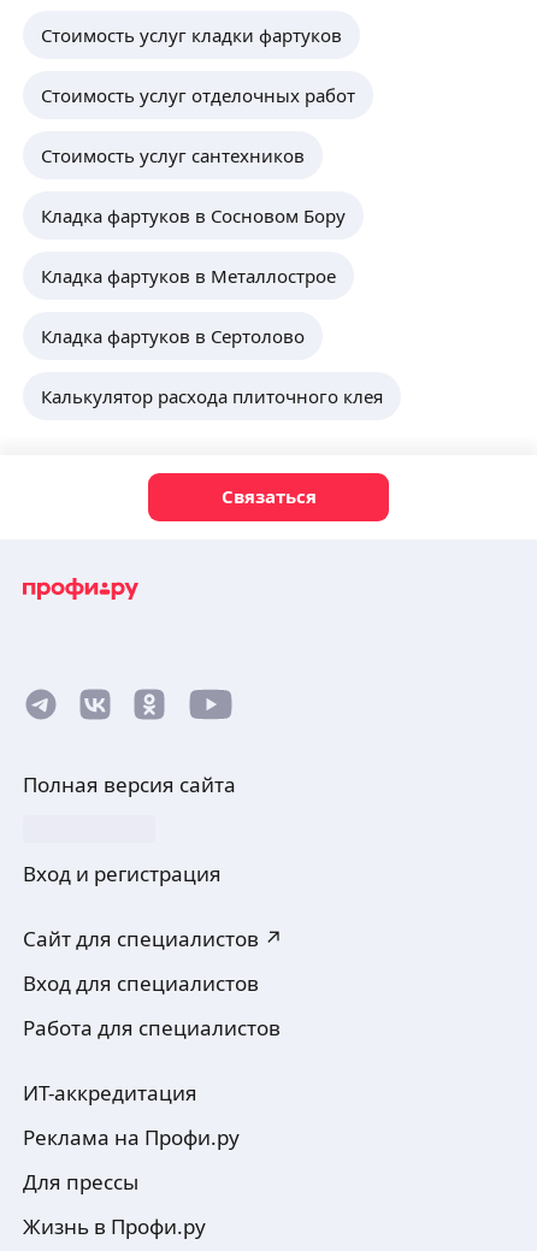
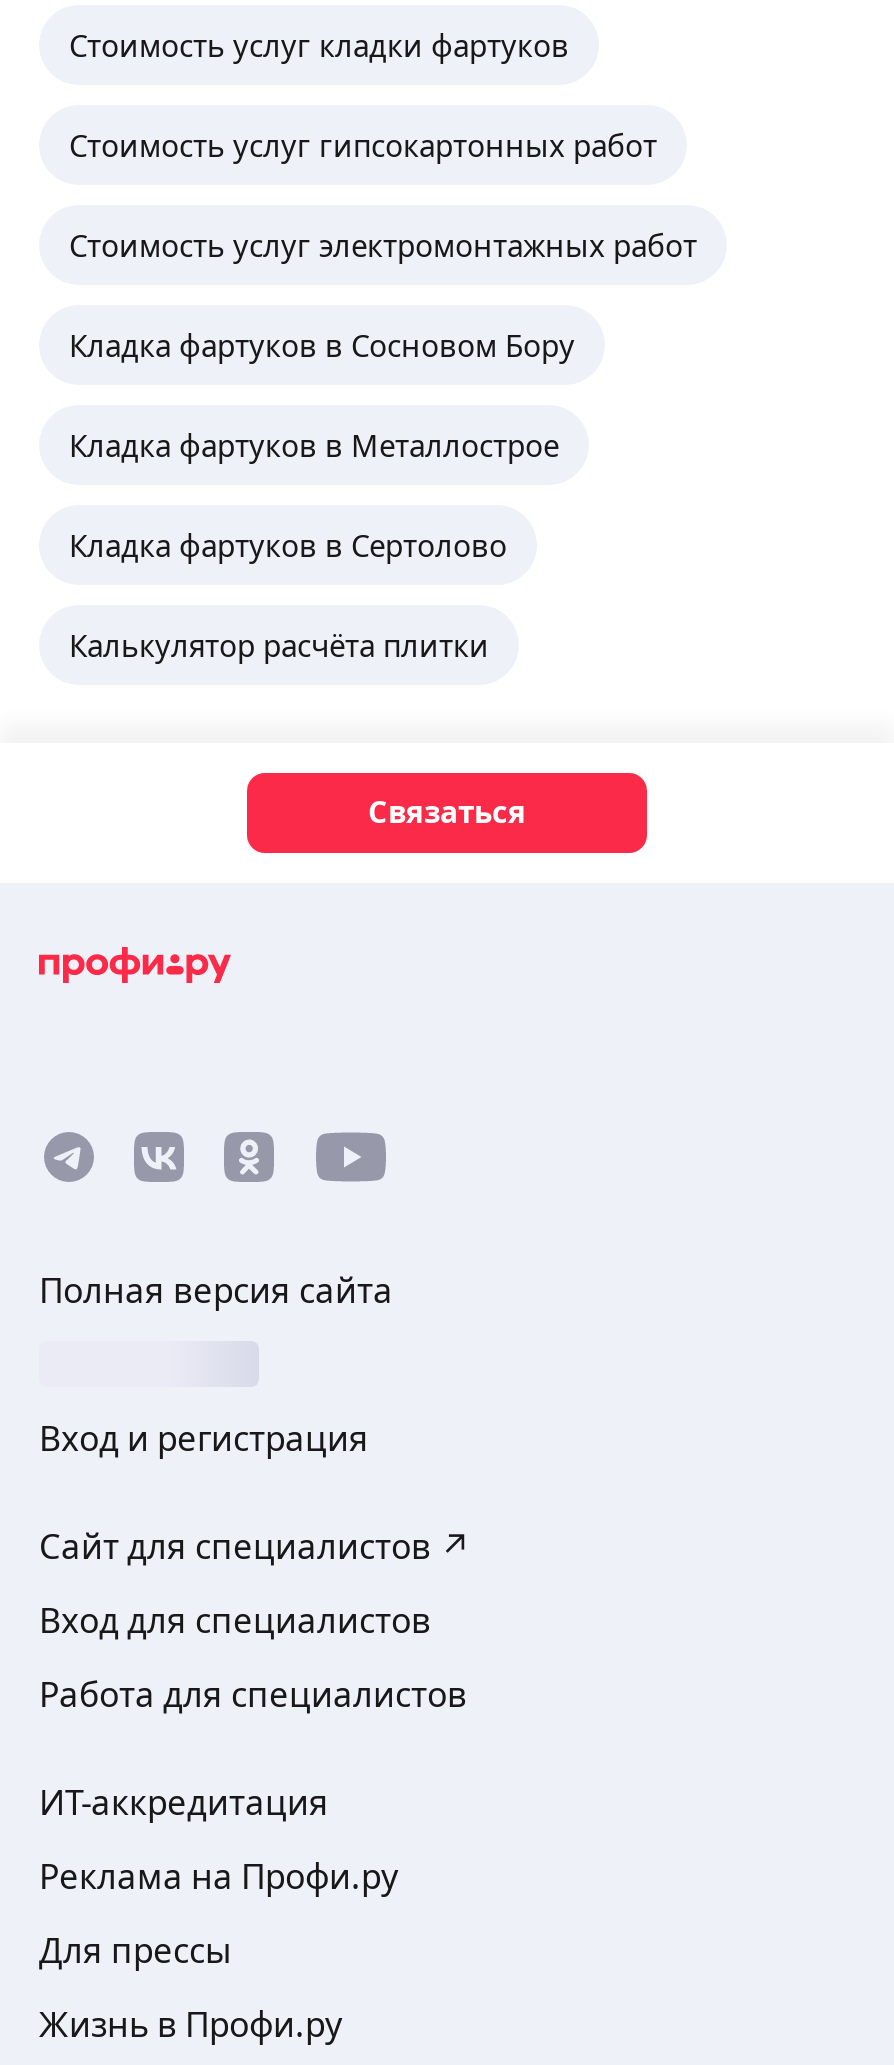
- Стоимость услуг отделочных работ
+ Стоимость услуг гипсокартонных работ

- Стоимость услуг сантехников
+ Стоимость услуг электромонтажных работ

- Калькулятор расхода плиточного клея
+ Калькулятор расчёта плитки
